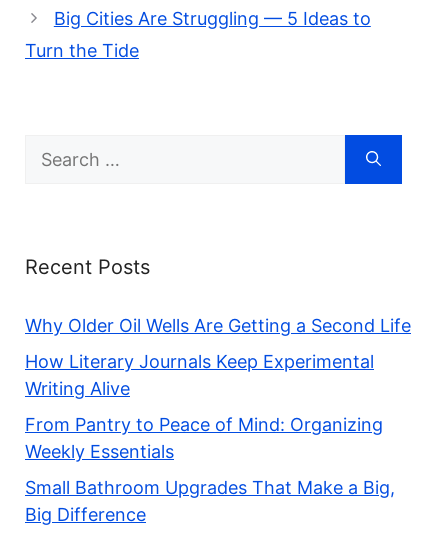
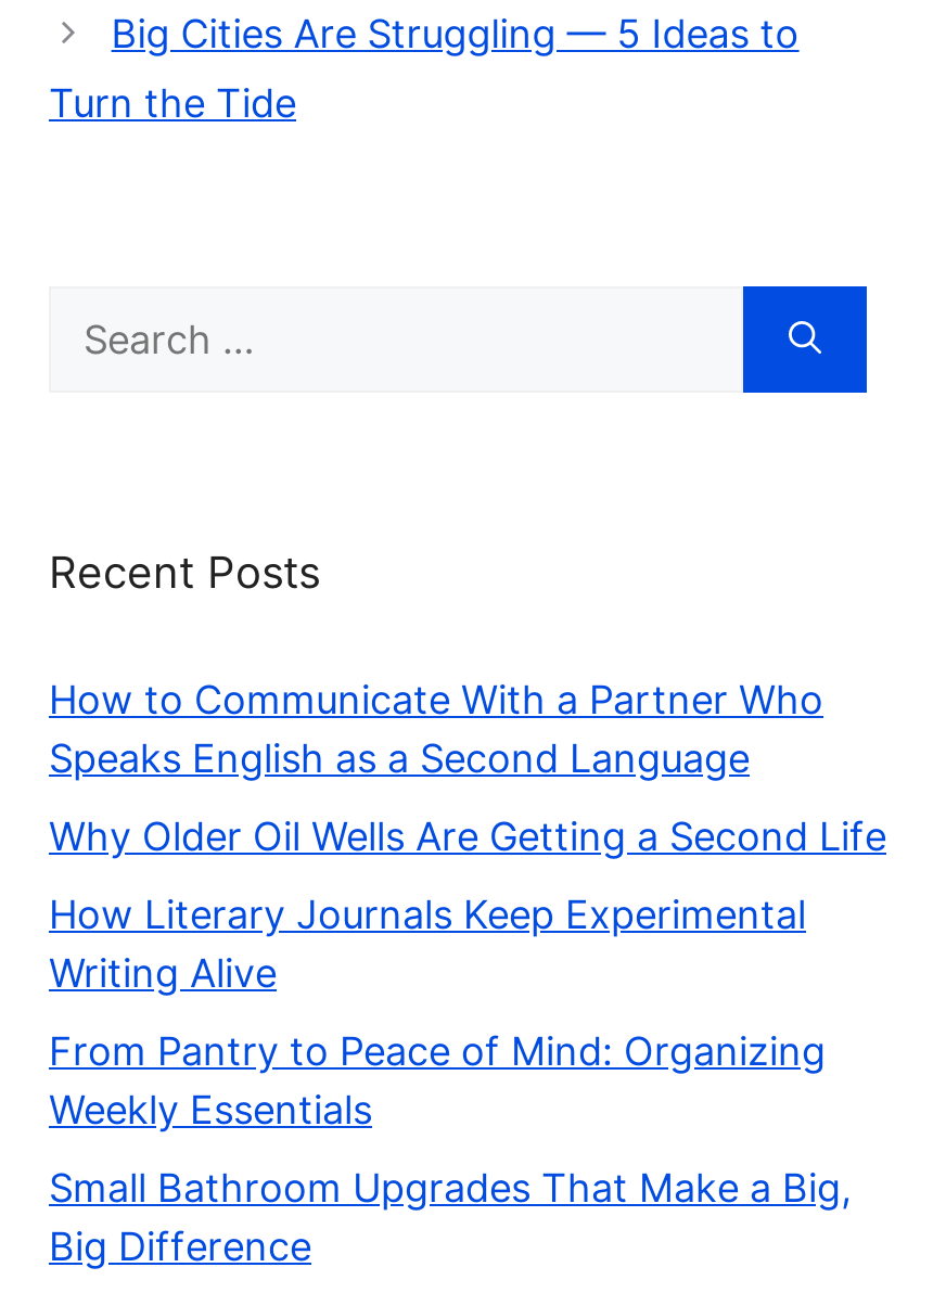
+ How to Communicate With a Partner Who
+ Speaks English as a Second Language
